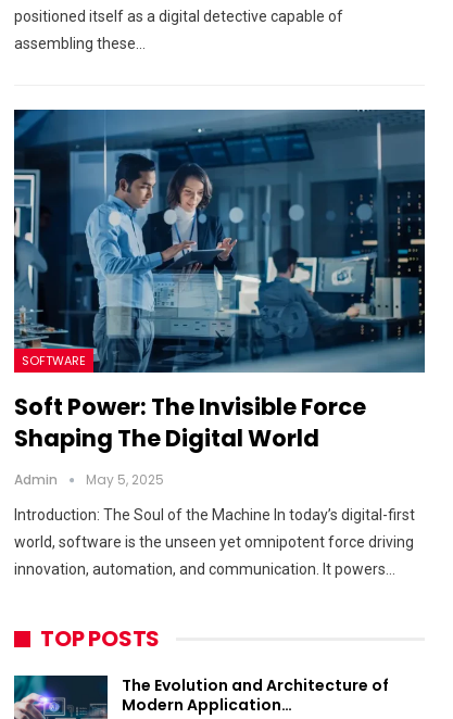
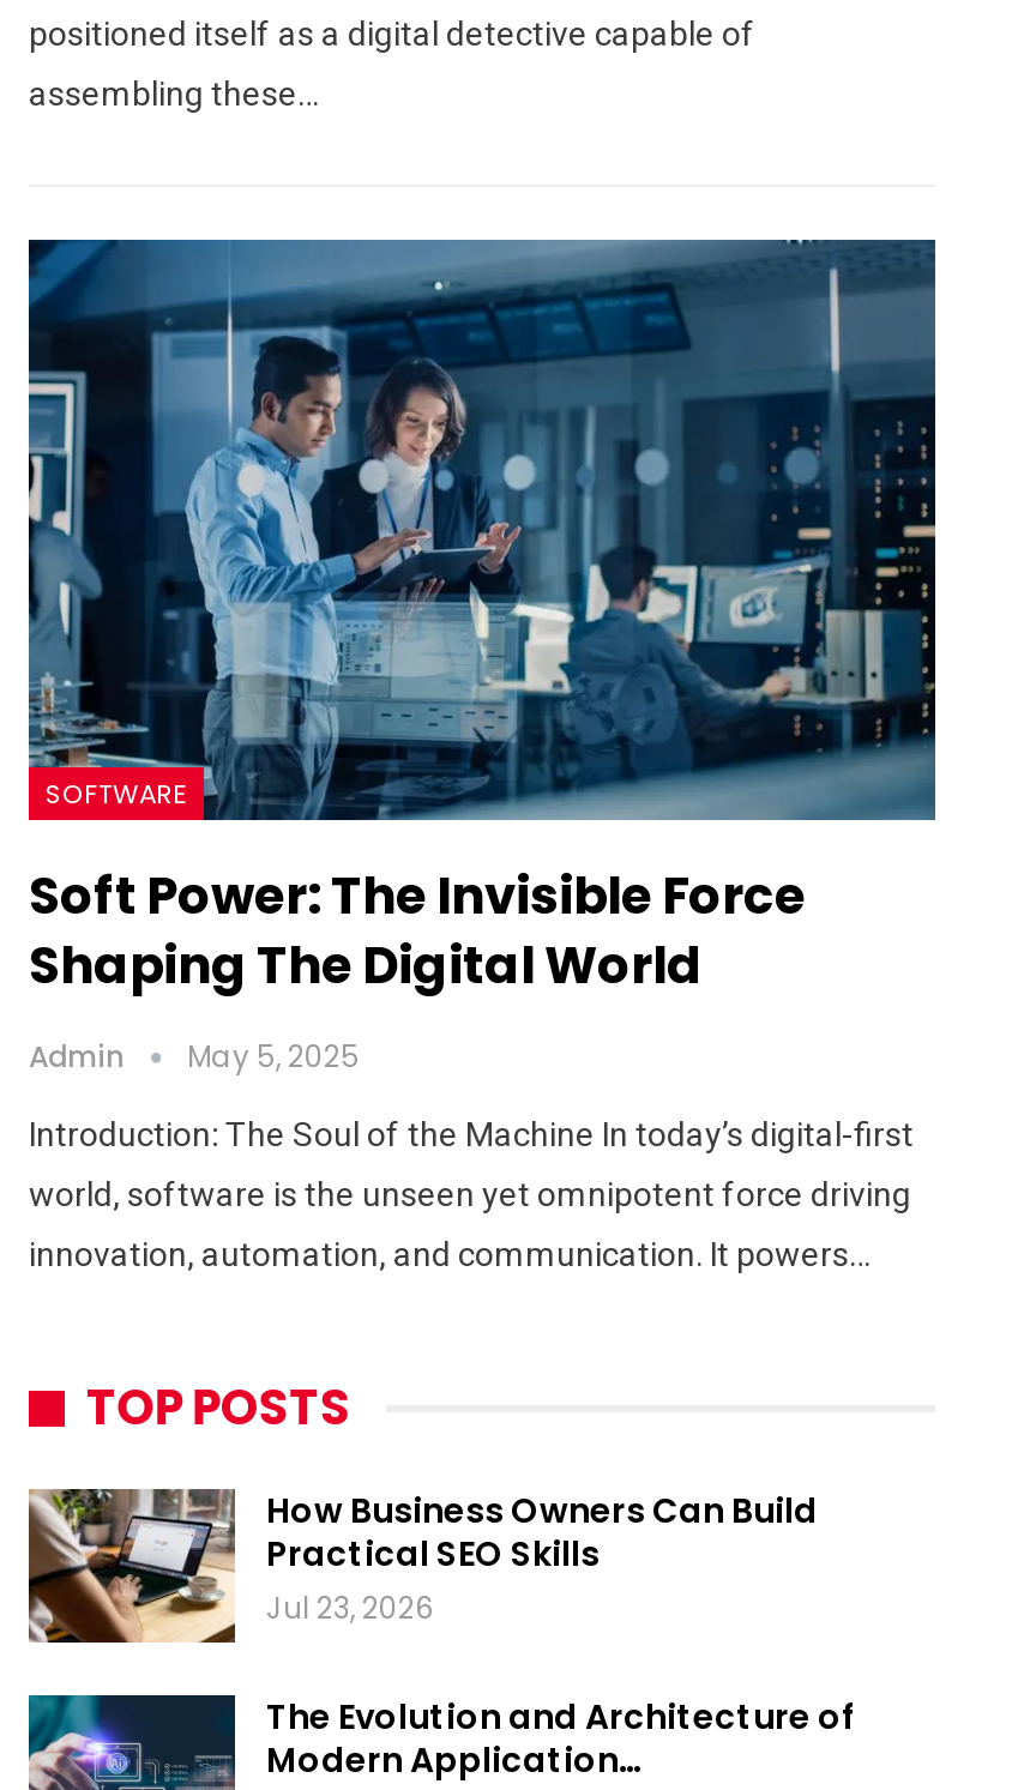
+ [image]
+ How Business Owners Can Build
+ Practical SEO Skills
+ Jul 23, 2026
